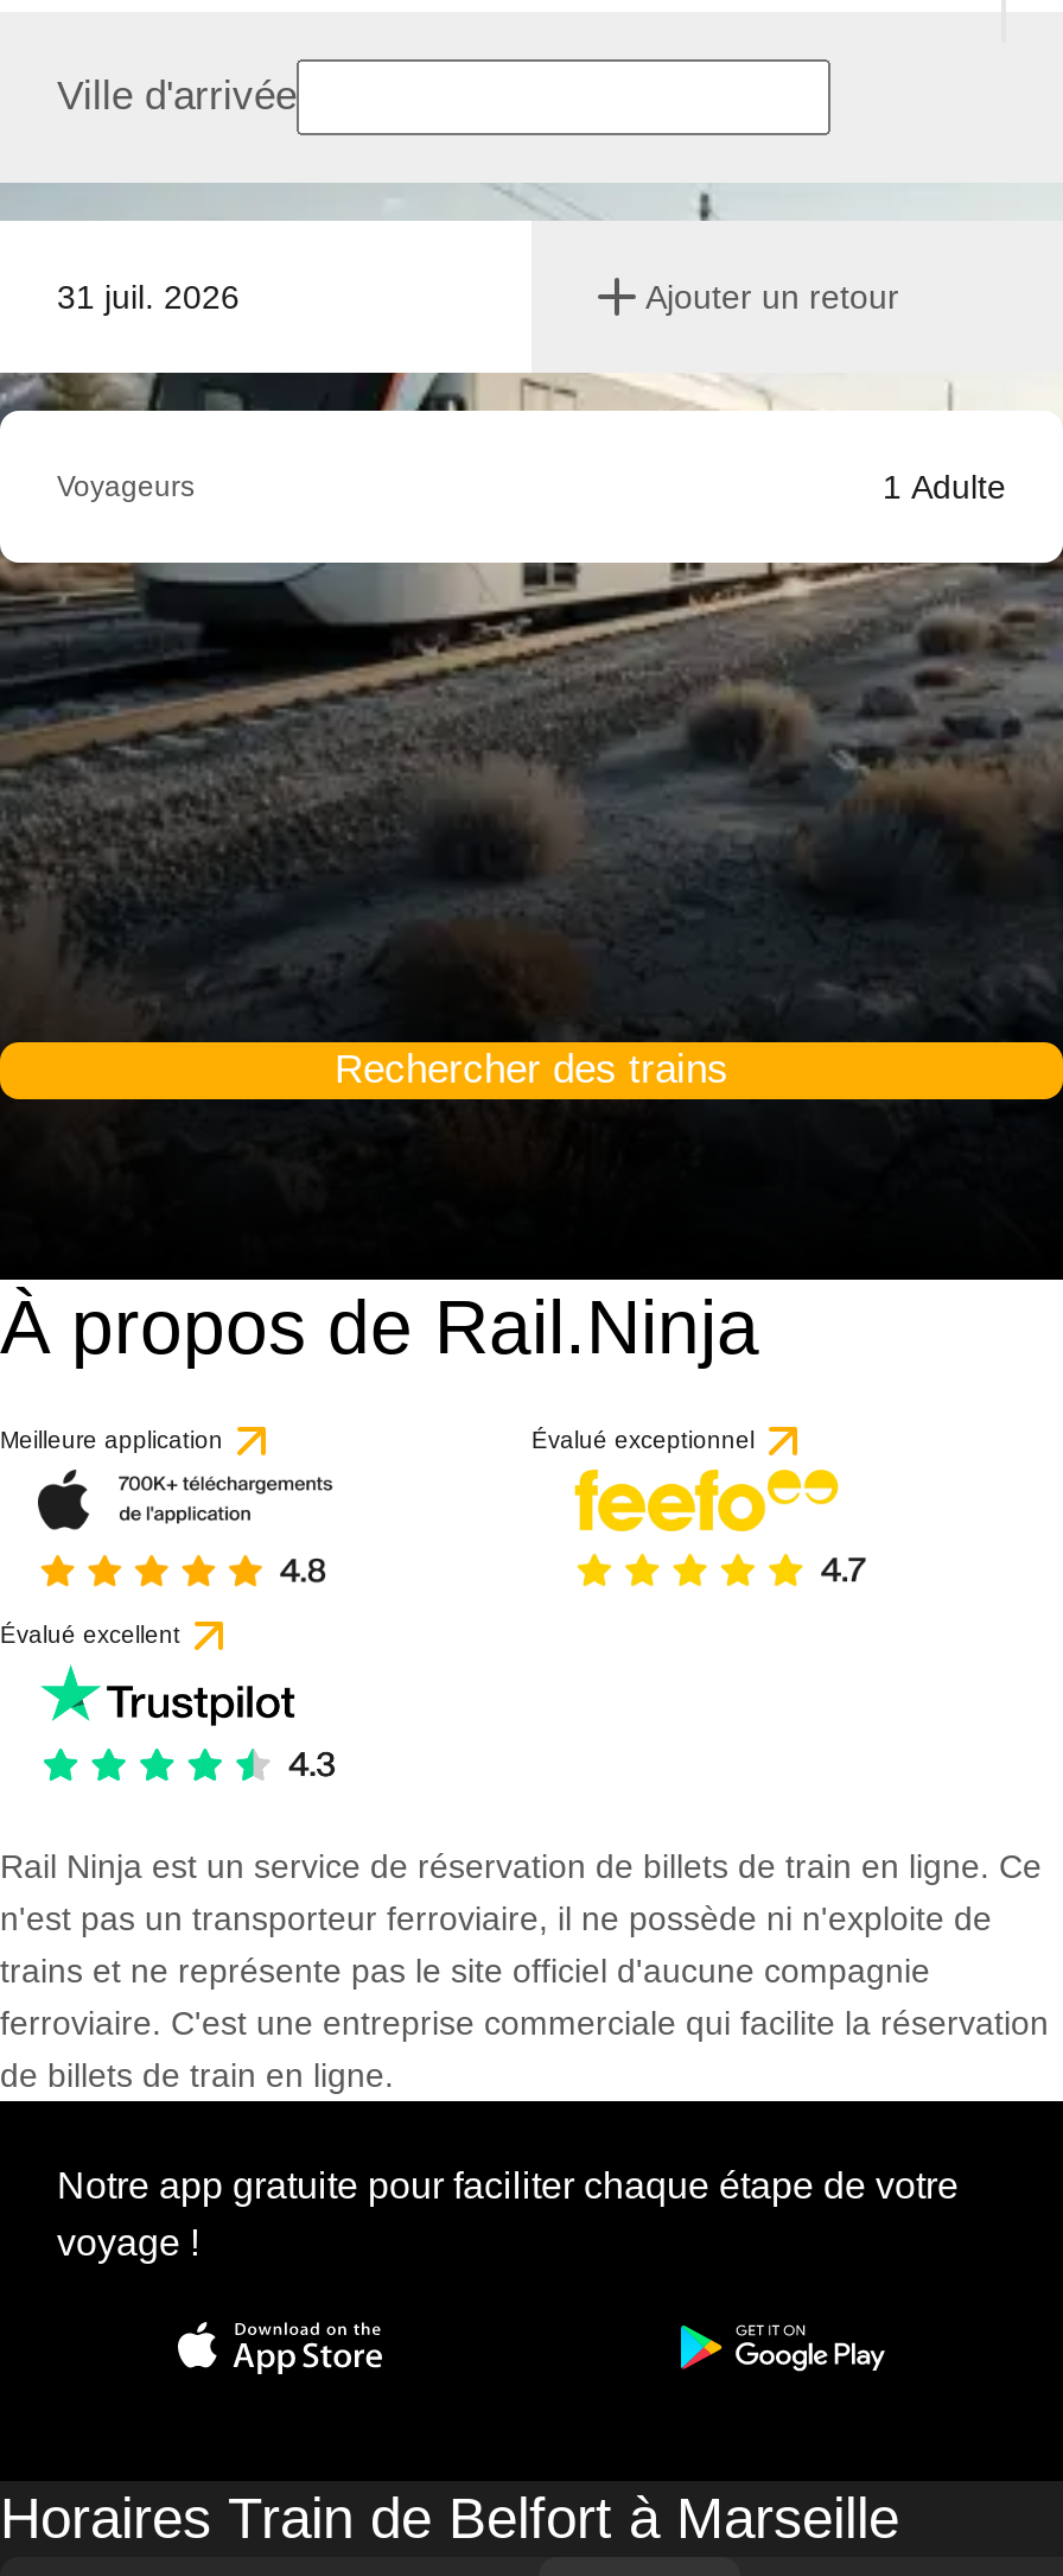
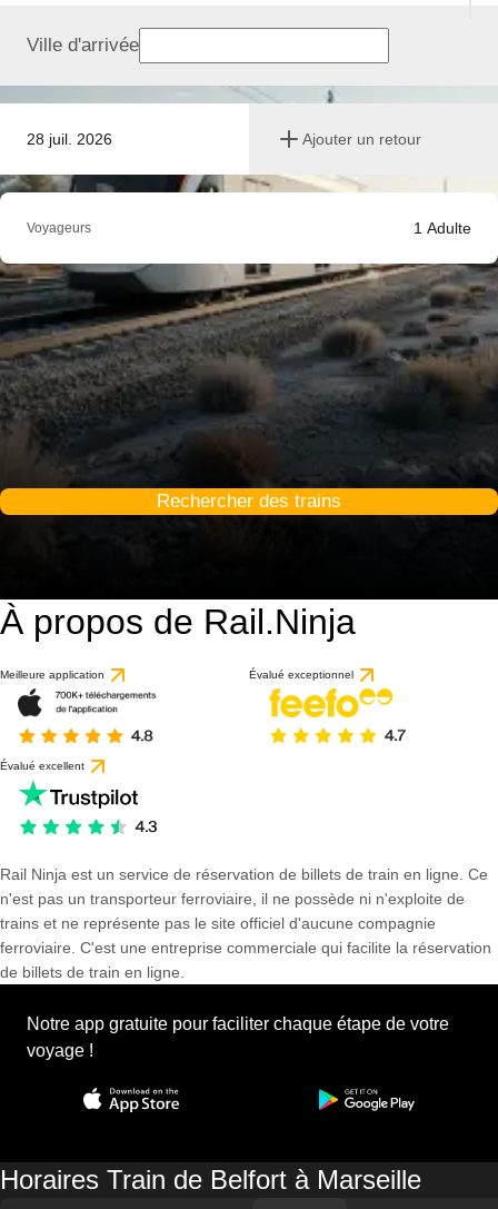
- 31 juil. 2026
+ 28 juil. 2026
